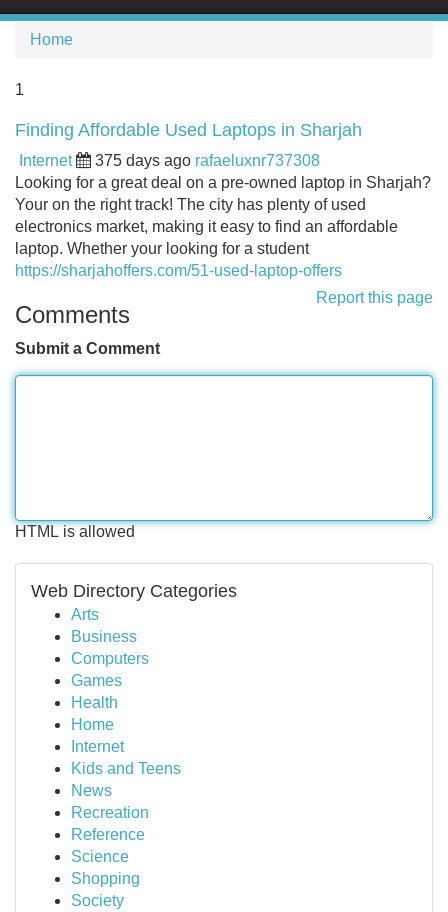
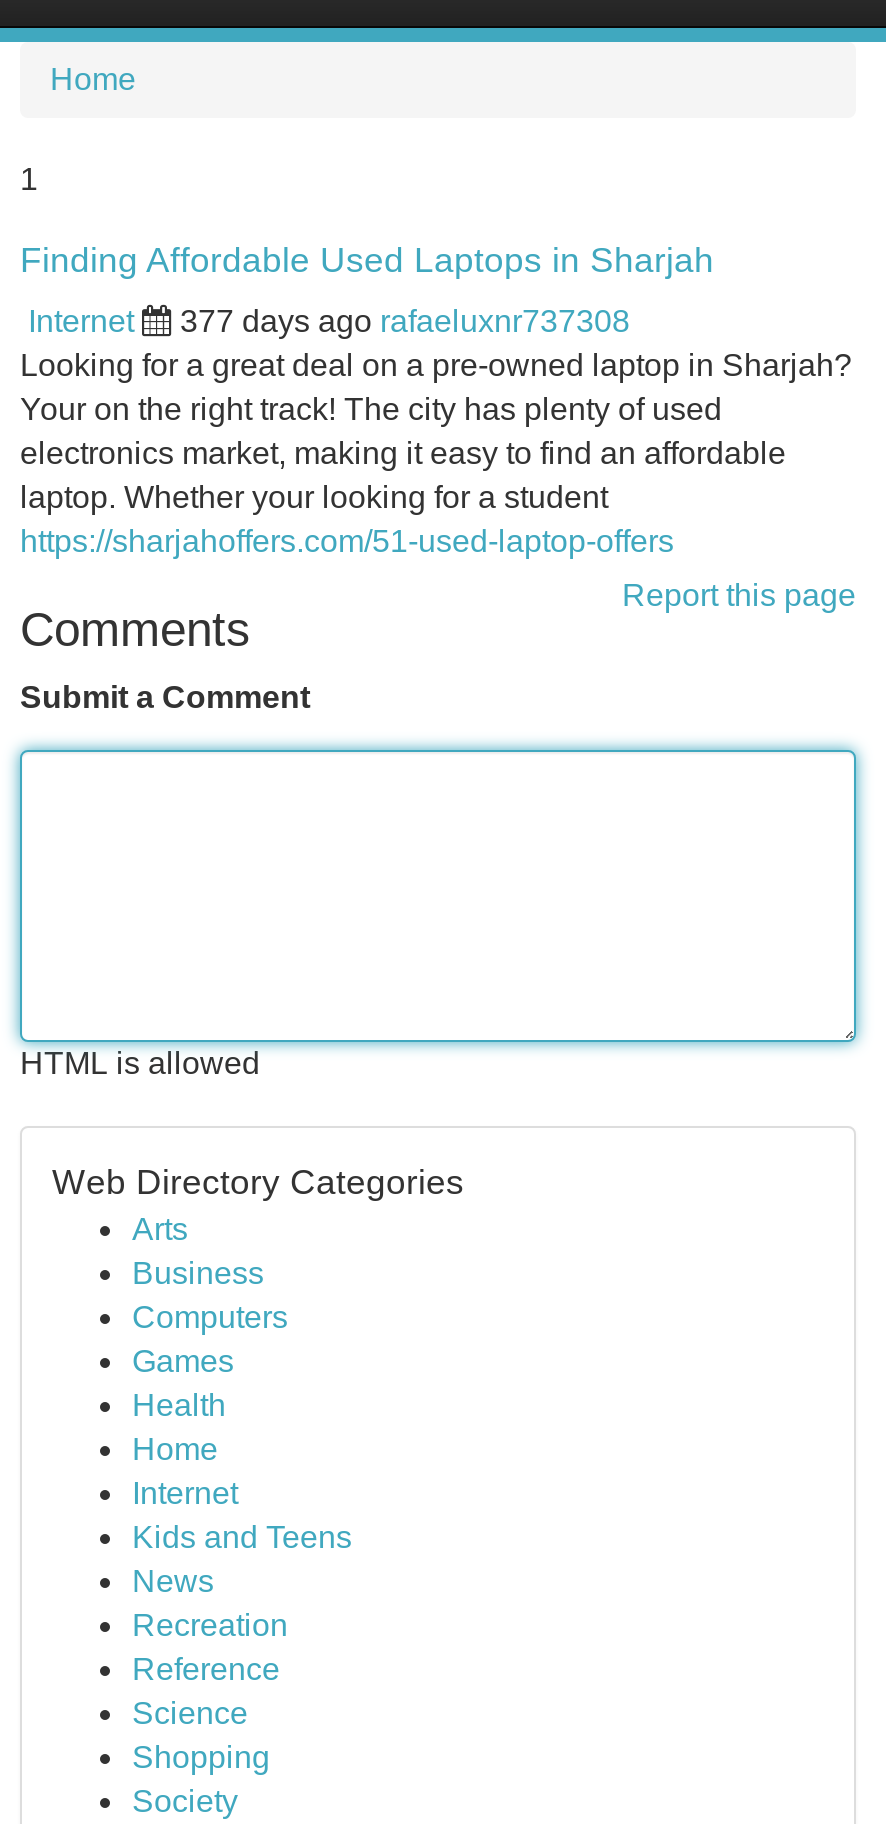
- 375 days ago rafaeluxnr737308
+ 377 days ago rafaeluxnr737308
